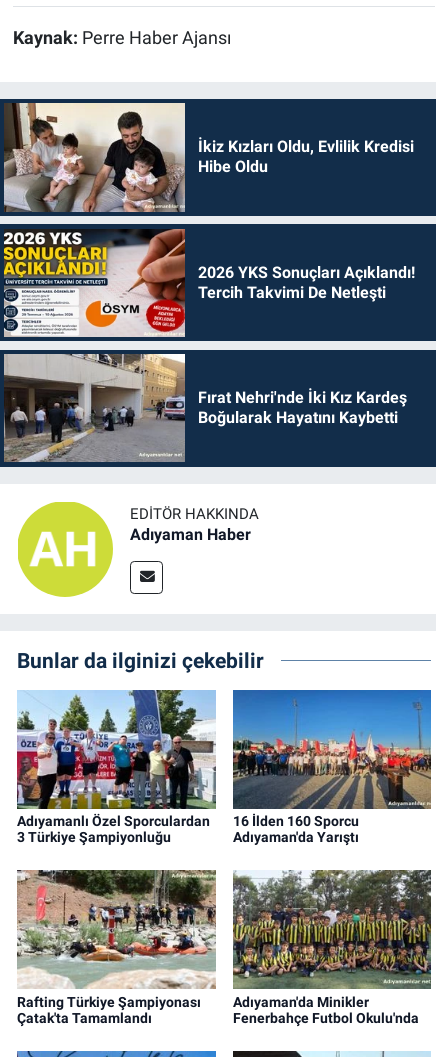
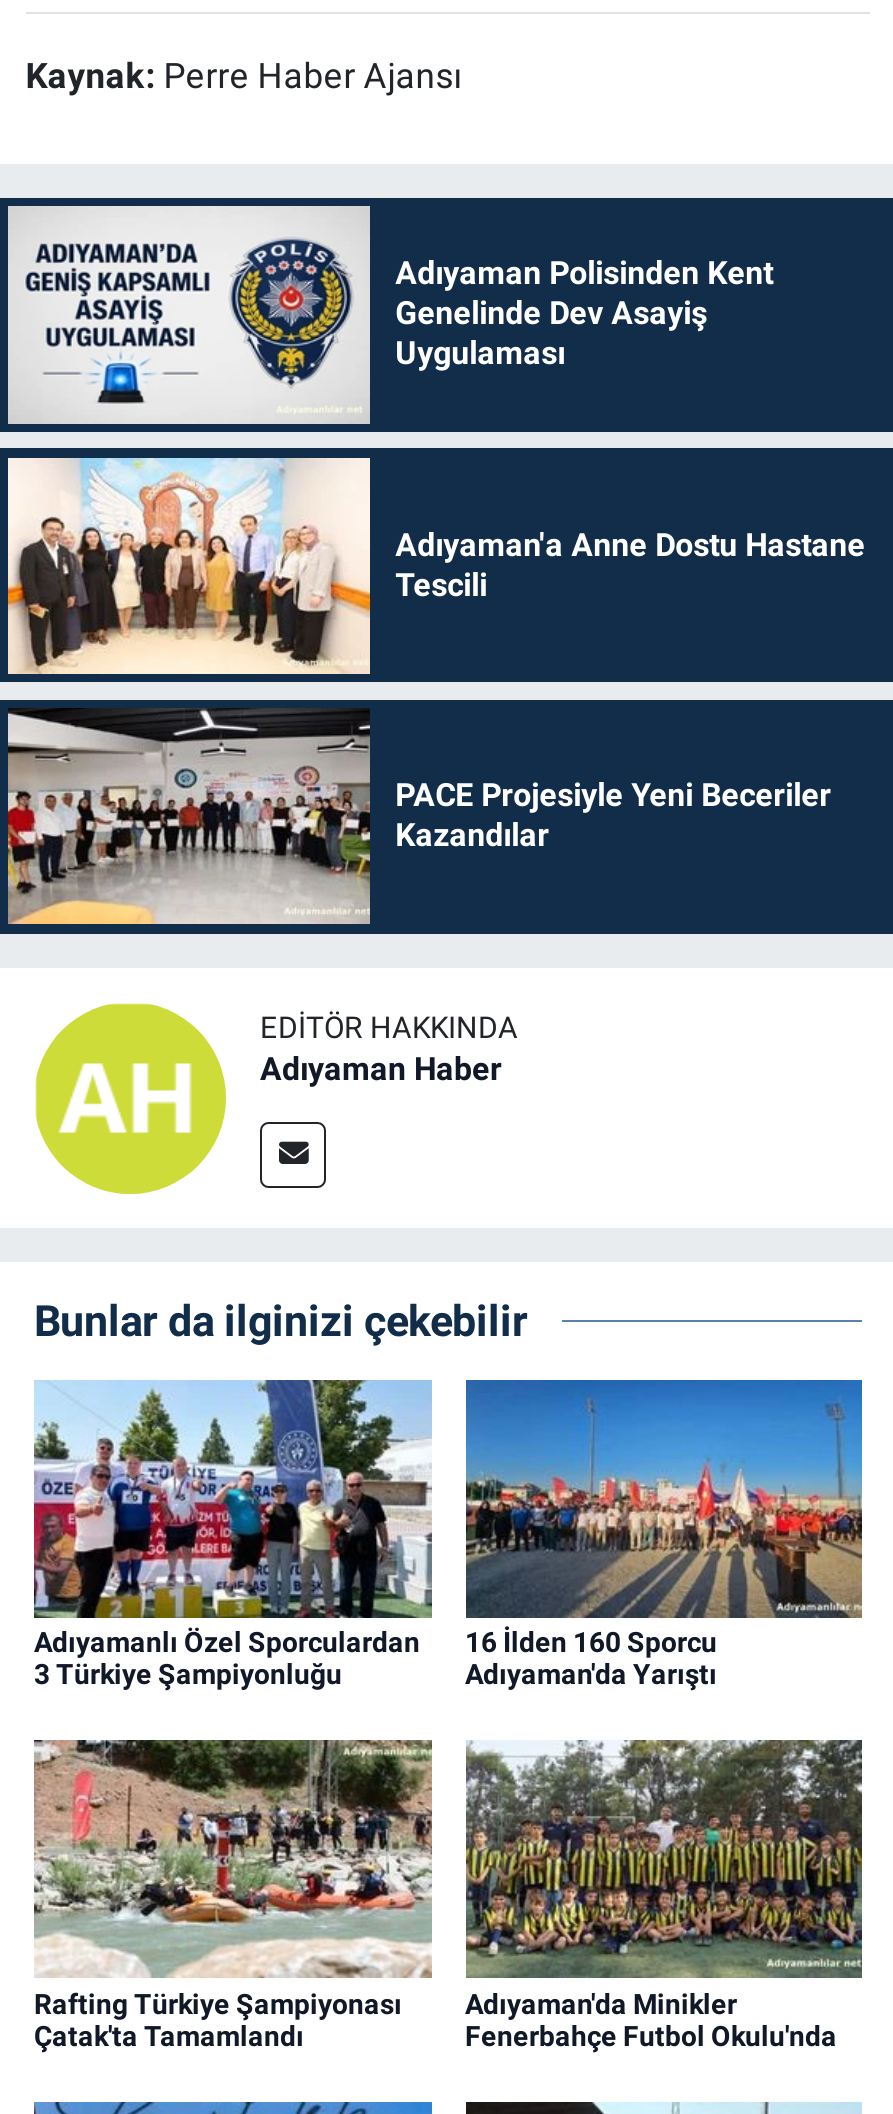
- [image]
- İkiz Kızları Oldu, Evlilik Kredisi
- Hibe Oldu
+ [image]
+ Adıyaman Polisinden Kent
+ Genelinde Dev Asayiş
+ Uygulaması

- [image]
- 2026 YKS Sonuçları Açıklandı!
- Tercih Takvimi De Netleşti
+ [image]
+ Adıyaman'a Anne Dostu Hastane
+ Tescili

- [image]
- Fırat Nehri'nde İki Kız Kardeş
- Boğularak Hayatını Kaybetti
+ [image]
+ PACE Projesiyle Yeni Beceriler
+ Kazandılar
